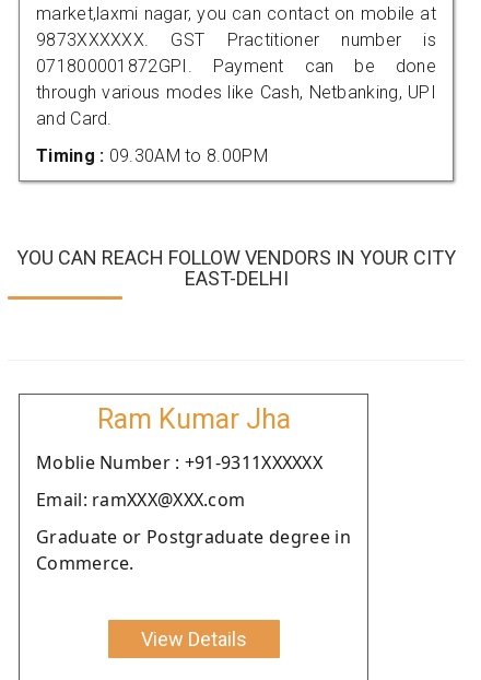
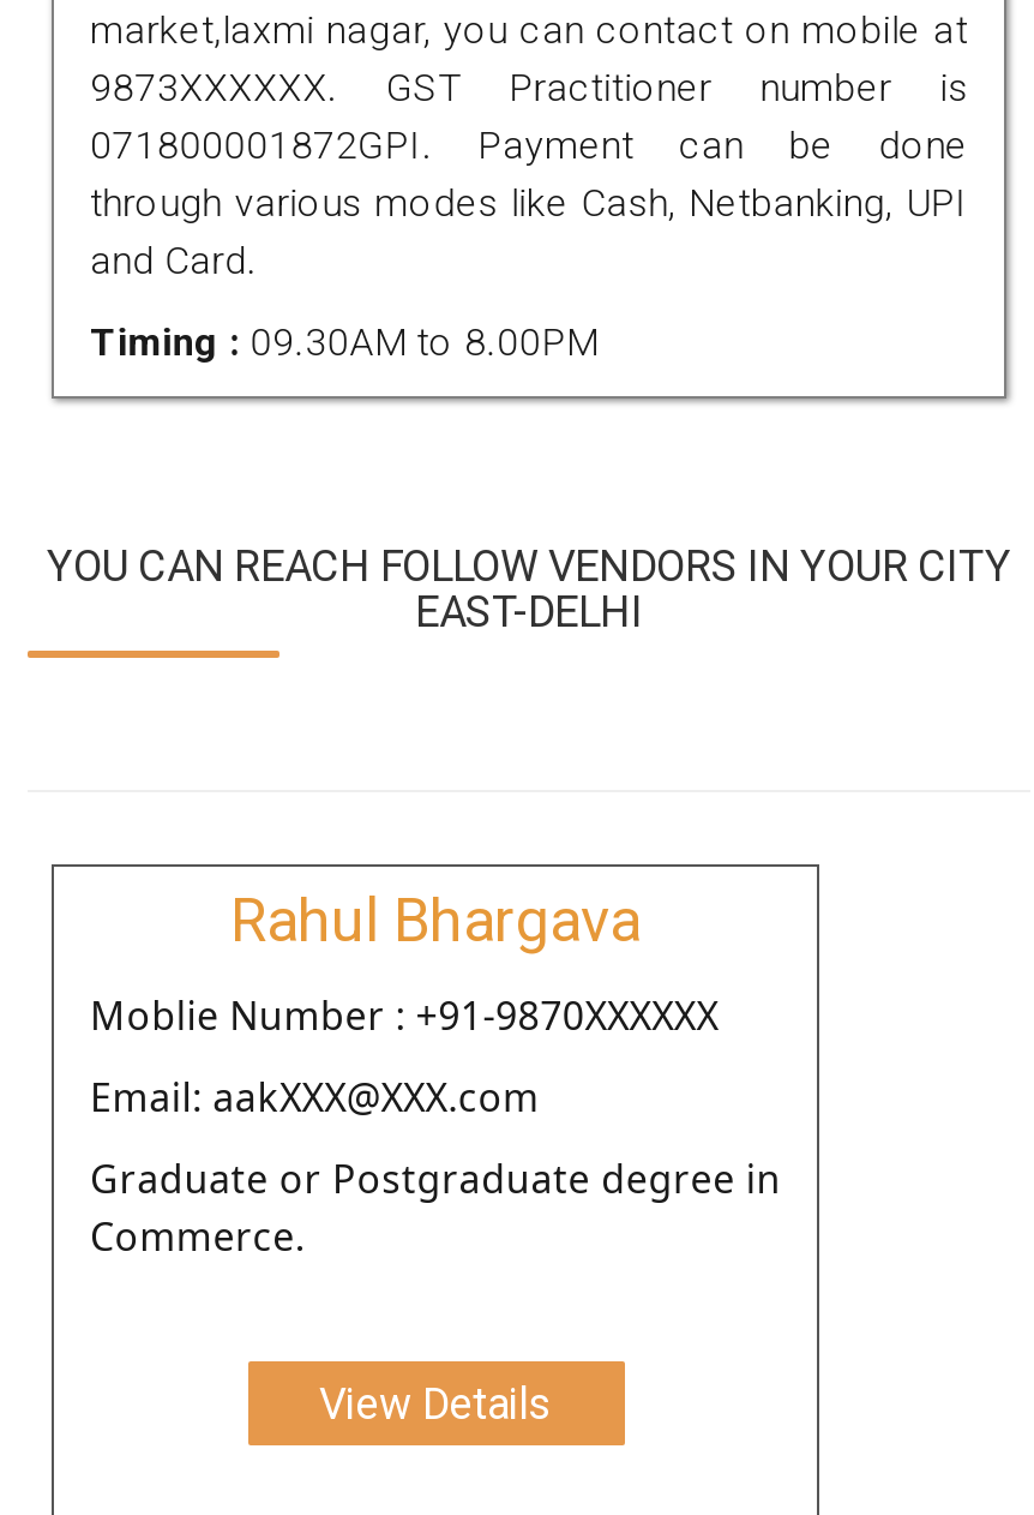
- Ram Kumar Jha
+ Rahul Bhargava

- Moblie Number : +91-9311XXXXXX
+ Moblie Number : +91-9870XXXXXX

- Email: ramXXX@XXX.com
+ Email: aakXXX@XXX.com
